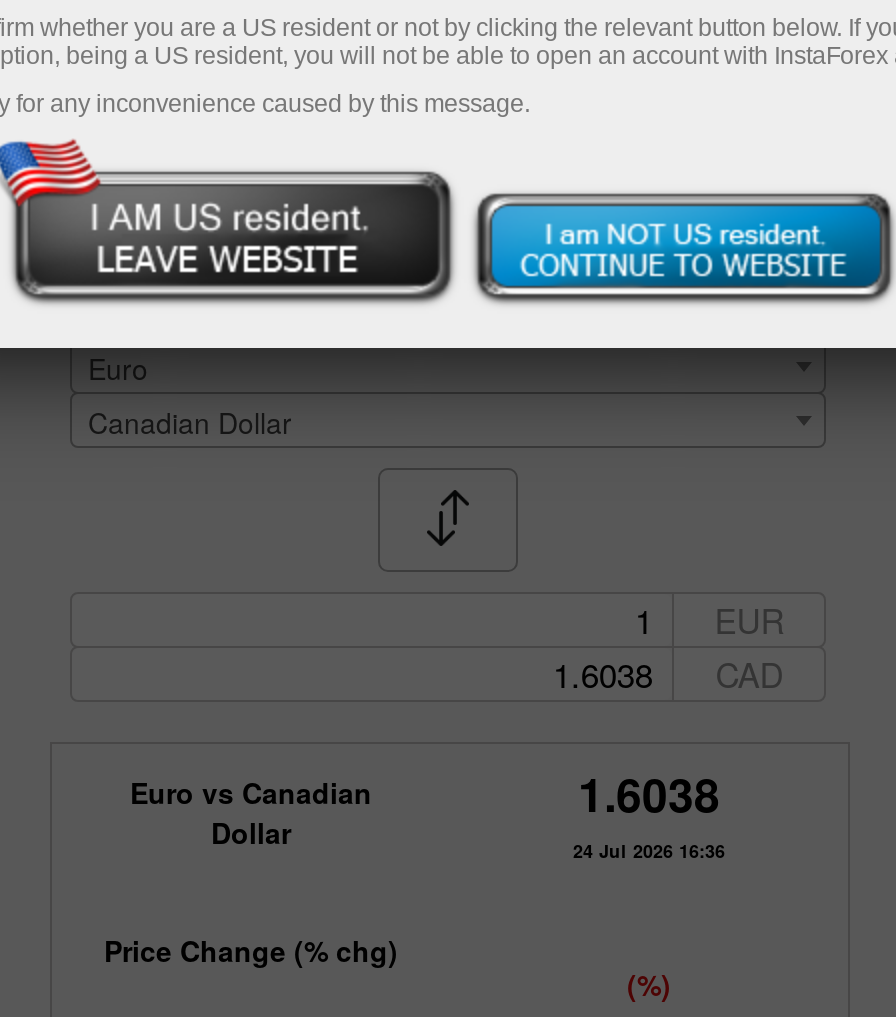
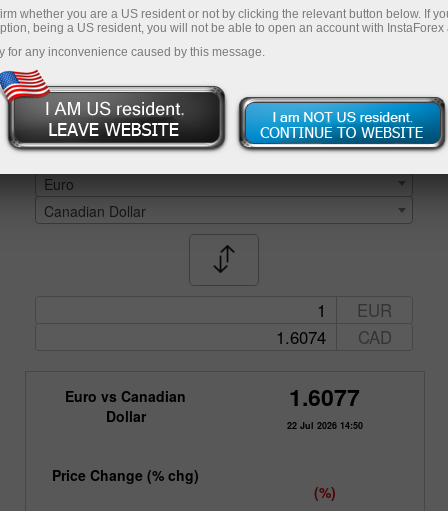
- 1.6038
+ 1.6077

- 24 Jul 2026 16:36
+ 22 Jul 2026 14:50
